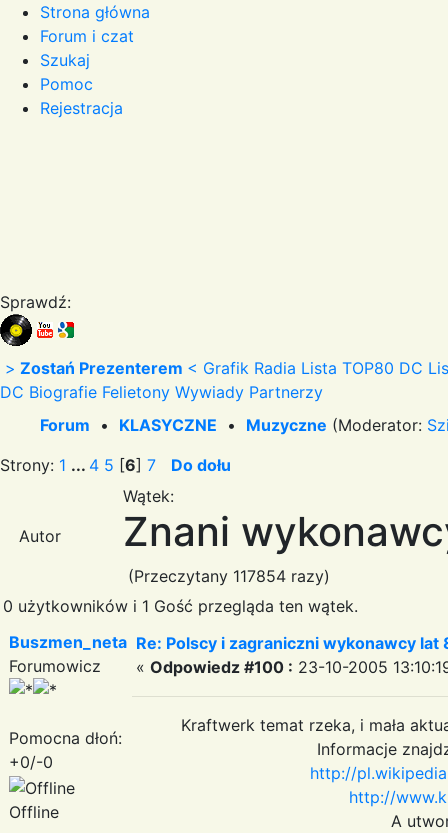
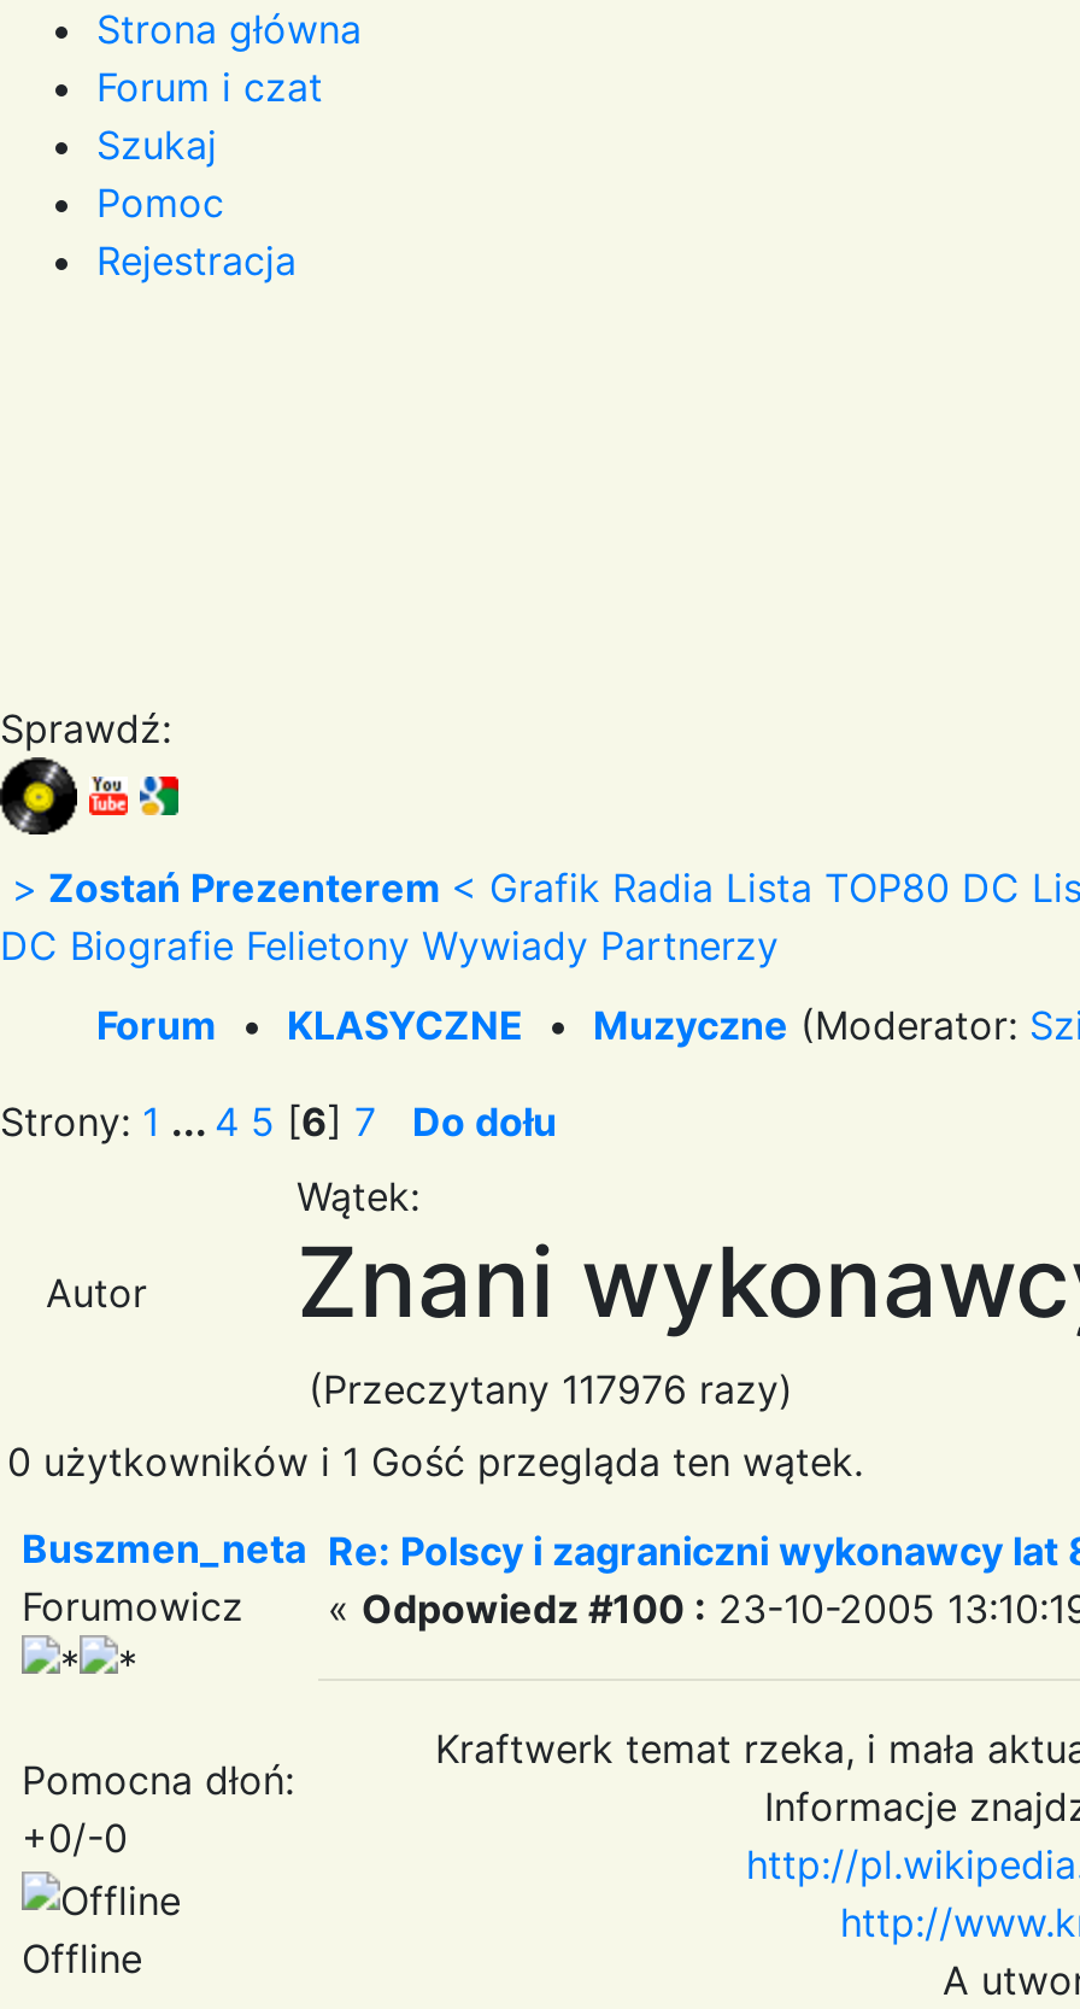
- (Przeczytany 117854 razy)
+ (Przeczytany 117976 razy)
